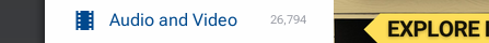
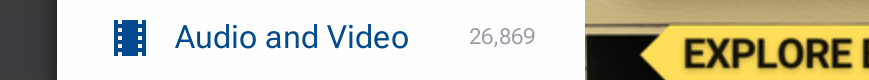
- 26,794
+ 26,869
